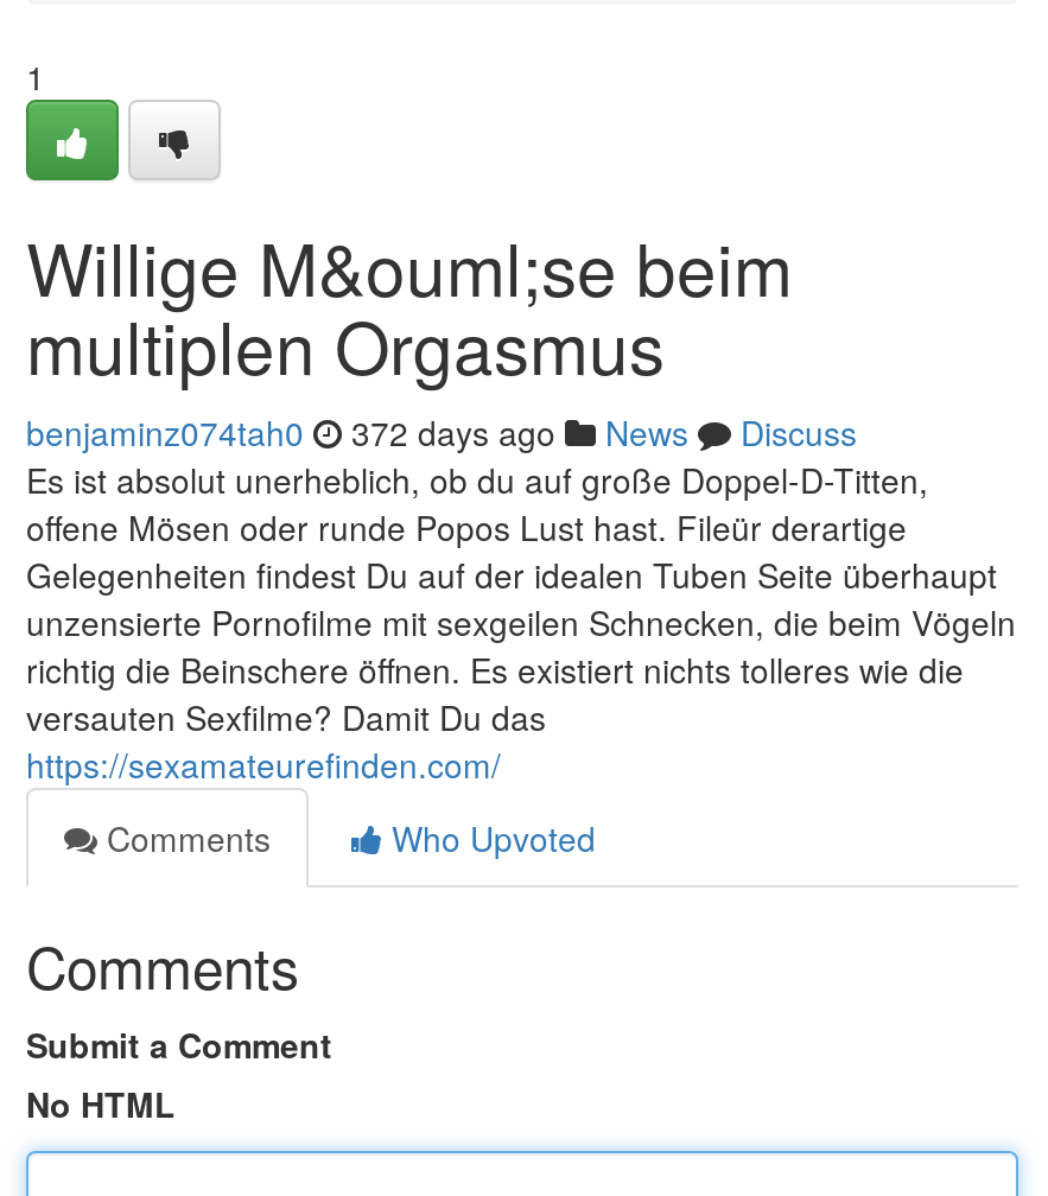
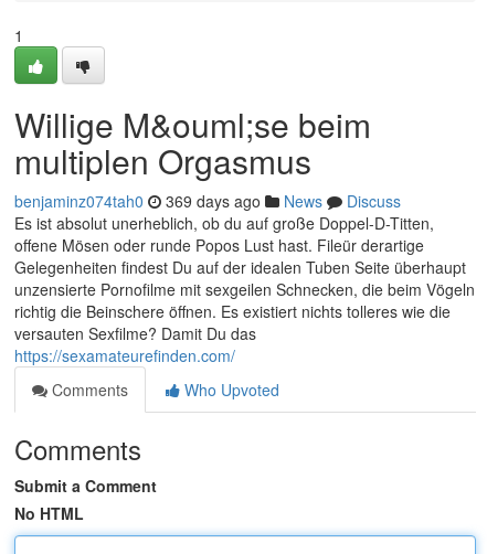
- benjaminz074tah0 372 days ago News Discuss
+ benjaminz074tah0 369 days ago News Discuss
